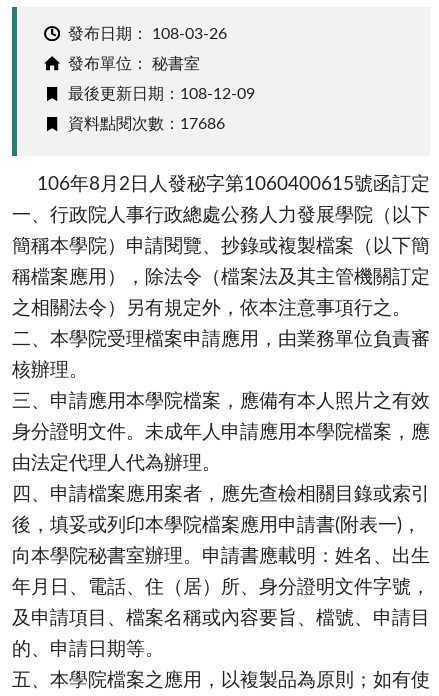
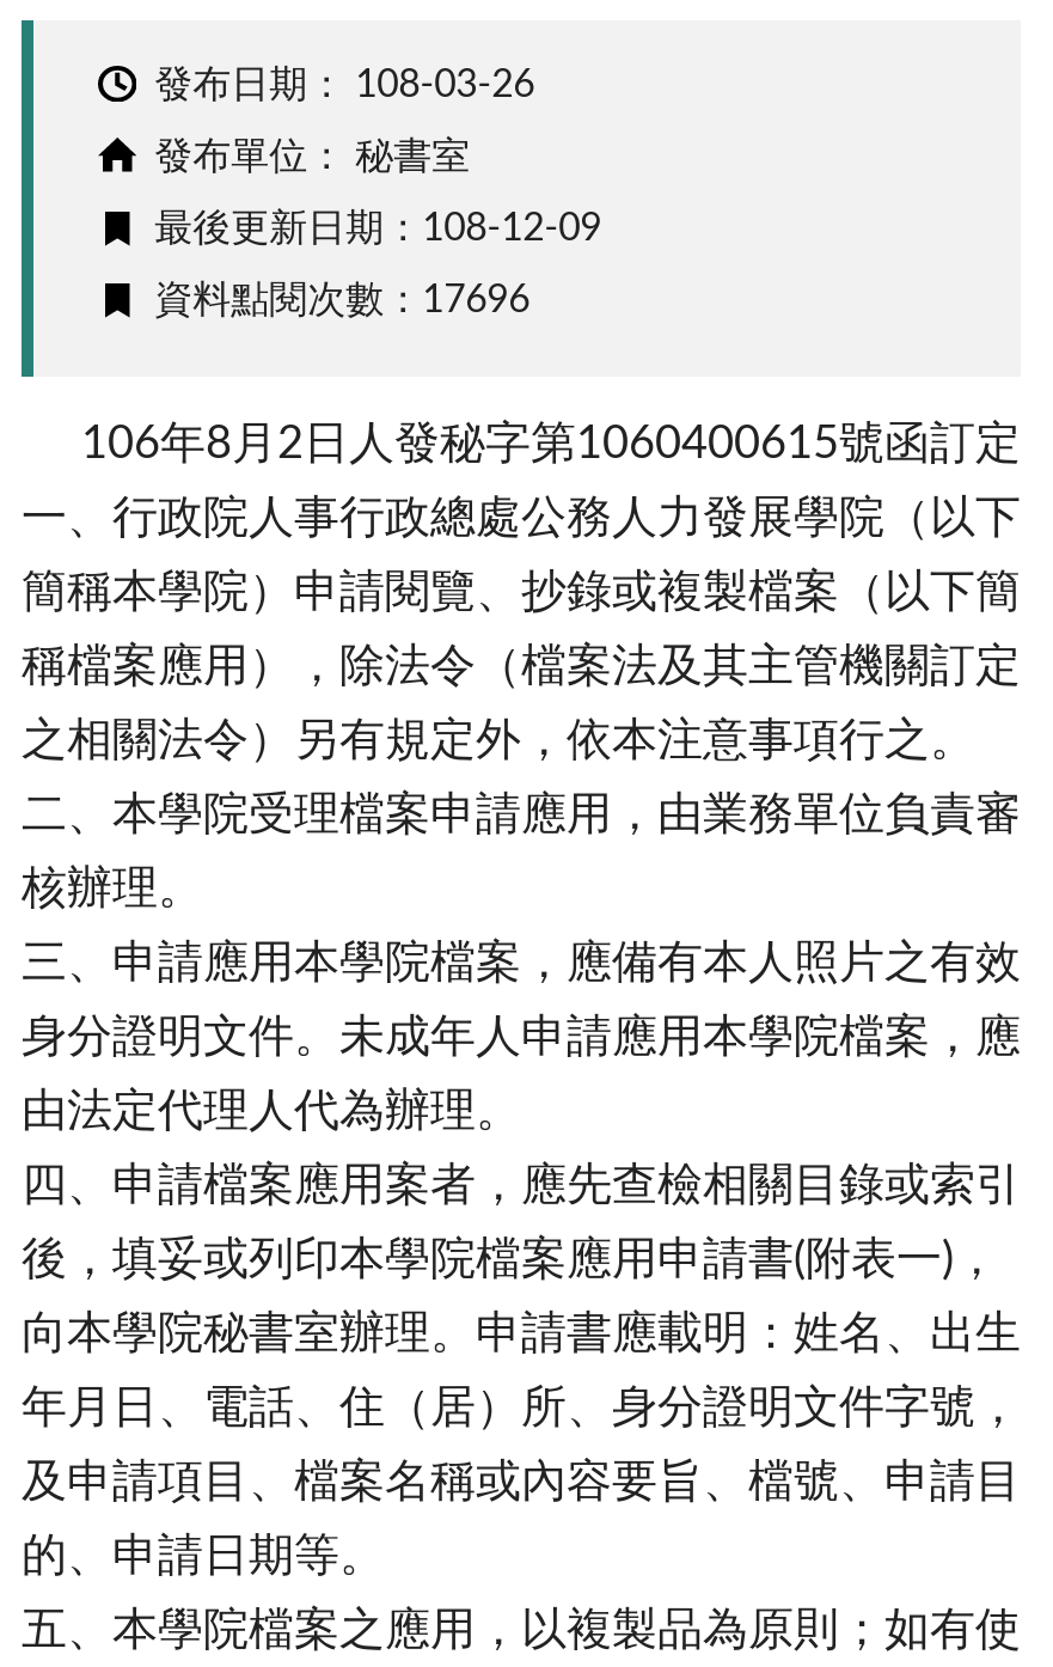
- 資料點閱次數：17686
+ 資料點閱次數：17696
